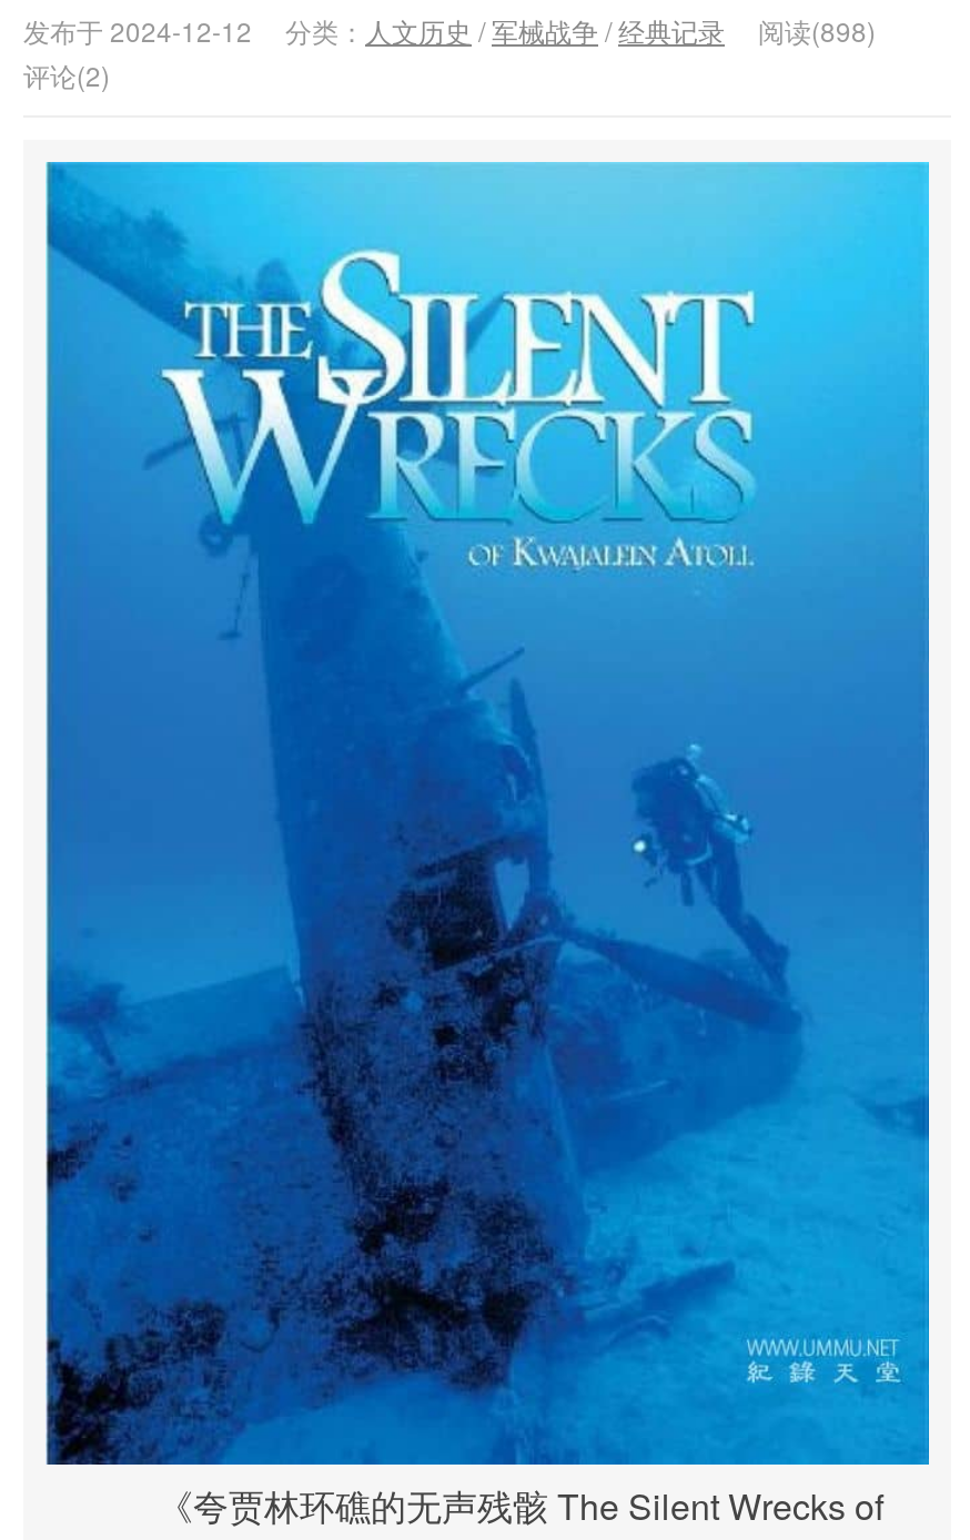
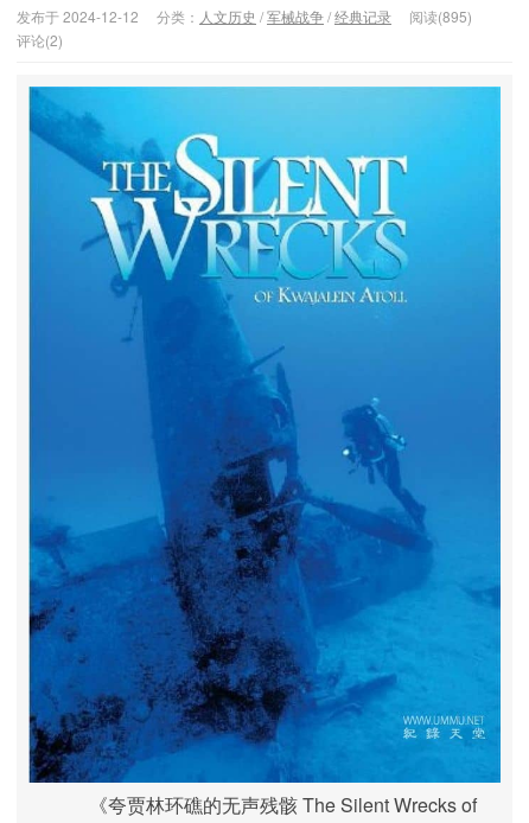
- 发布于 2024-12-12 分类：人文历史/军械战争/经典记录 阅读(898)
+ 发布于 2024-12-12 分类：人文历史/军械战争/经典记录 阅读(895)
